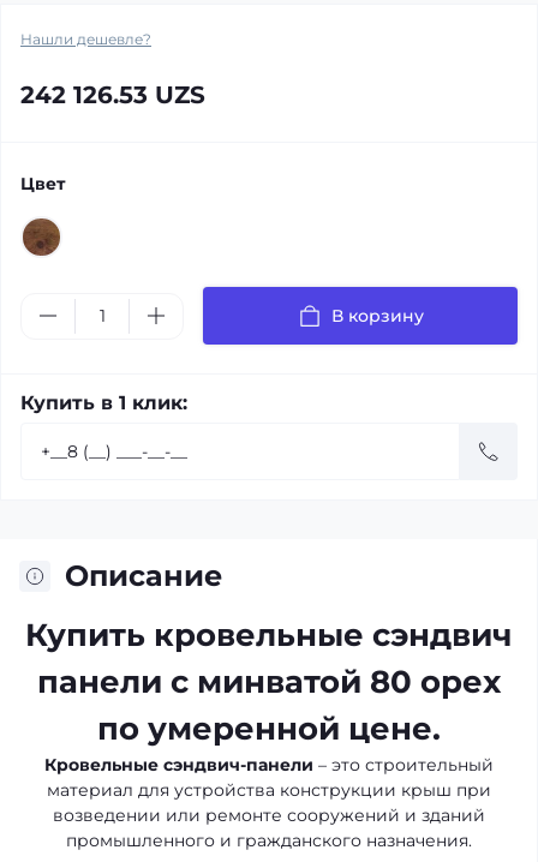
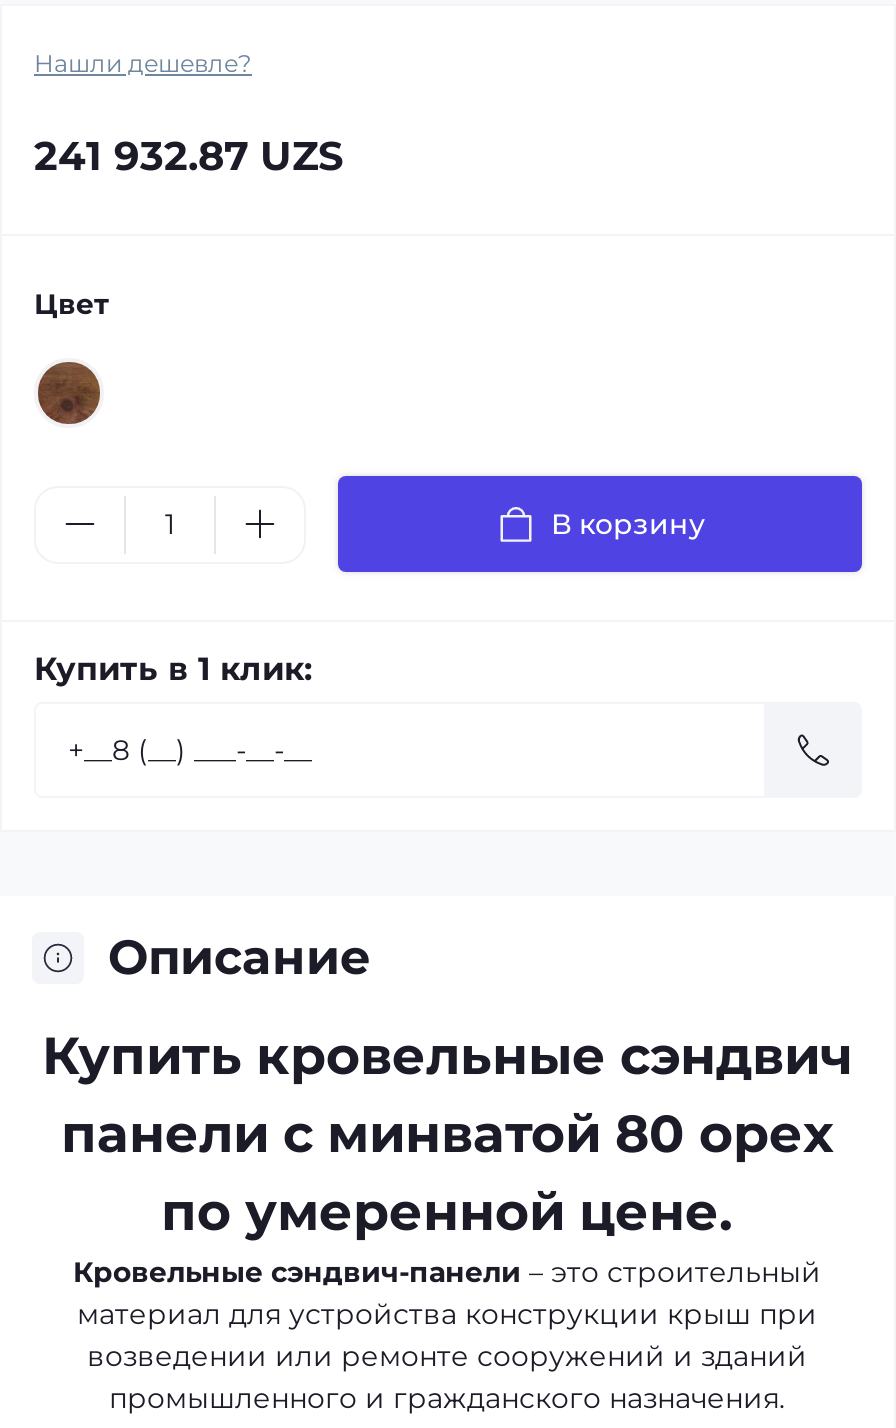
- 242 126.53 UZS
+ 241 932.87 UZS
